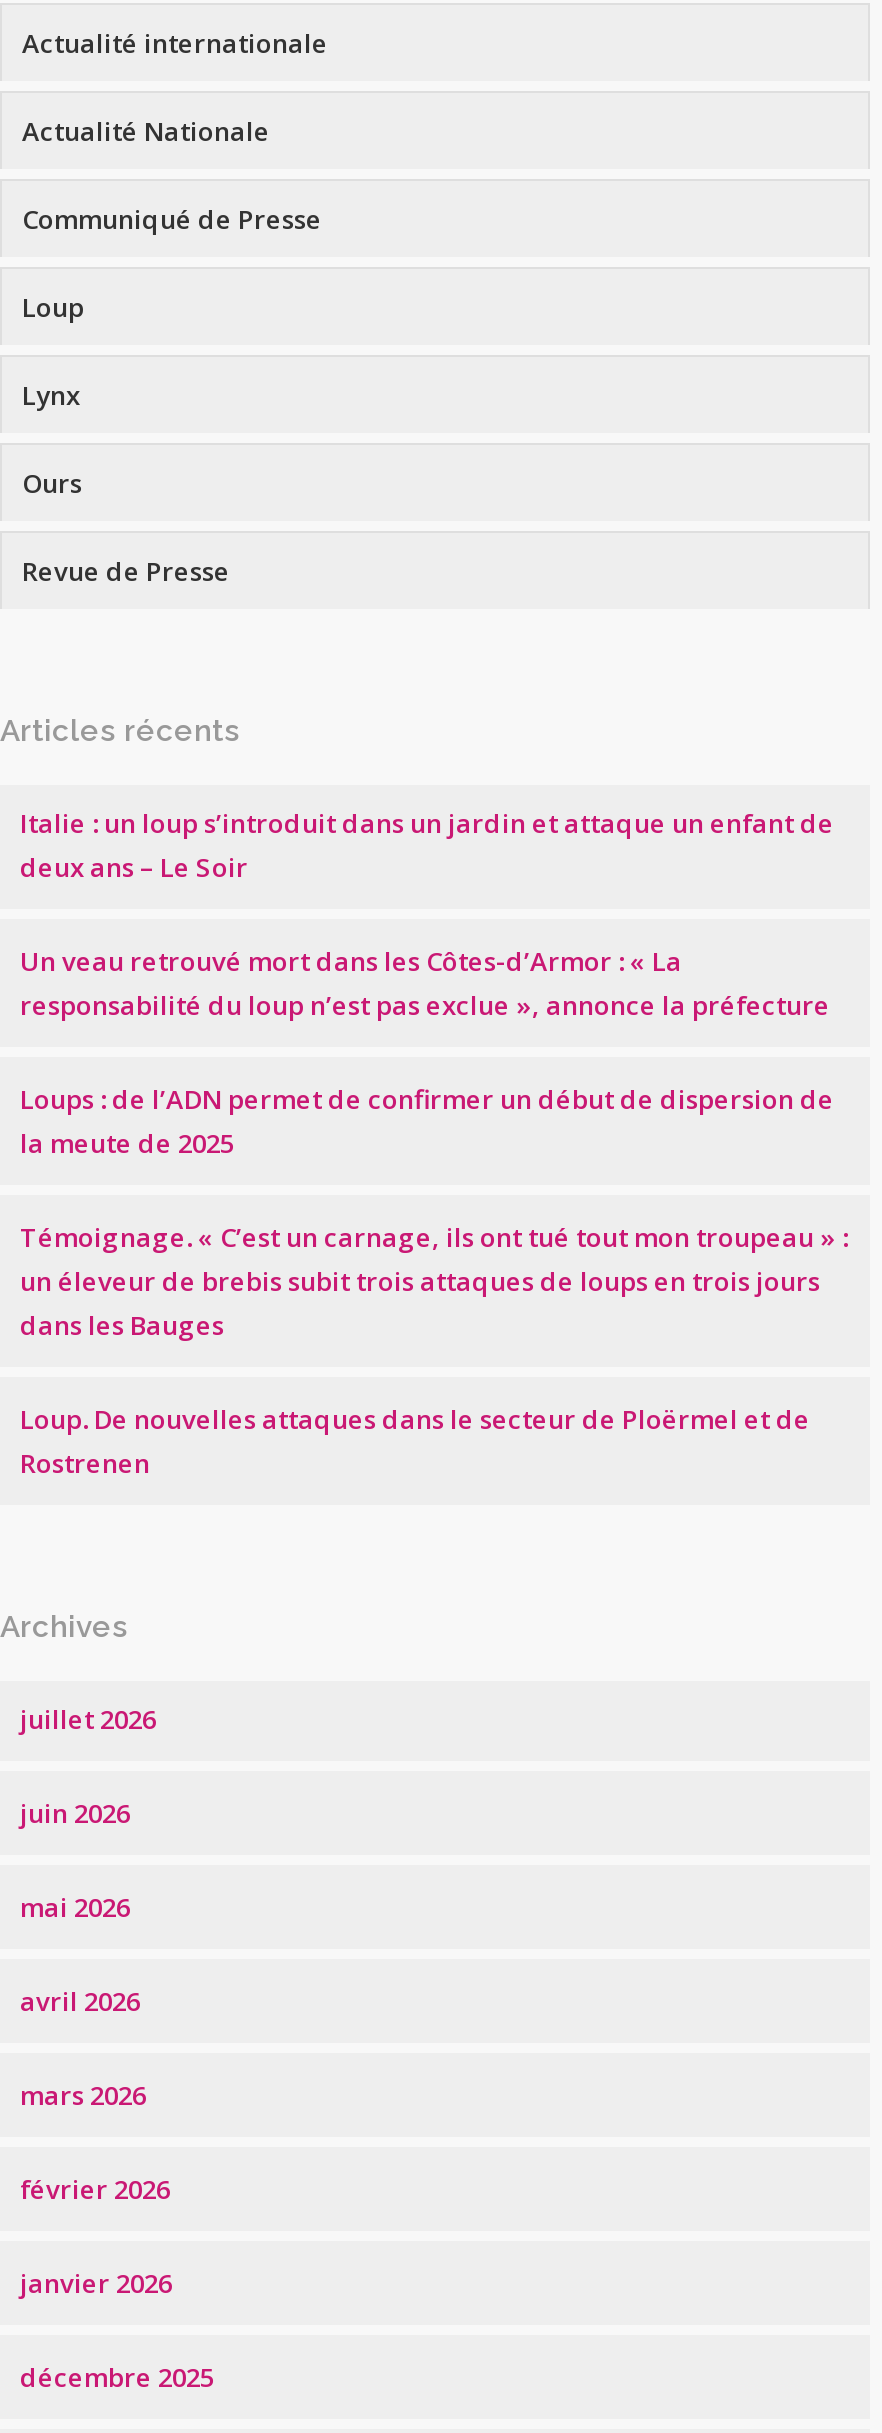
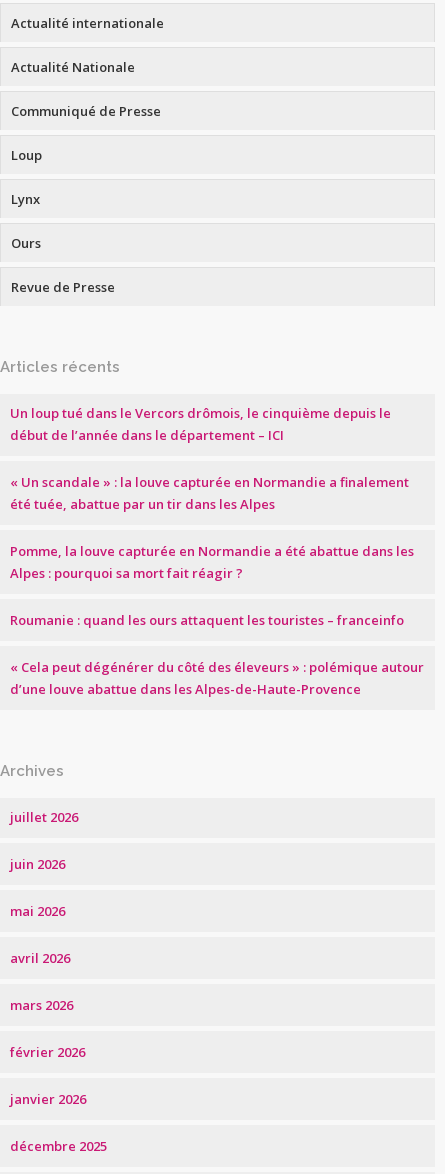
- Italie : un loup s’introduit dans un jardin et attaque un enfant de
- deux ans – Le Soir
+ Un loup tué dans le Vercors drômois, le cinquième depuis le
+ début de l’année dans le département – ICI

- Un veau retrouvé mort dans les Côtes-d’Armor : « La
- responsabilité du loup n’est pas exclue », annonce la préfecture
+ « Un scandale » : la louve capturée en Normandie a finalement
+ été tuée, abattue par un tir dans les Alpes

- Loups : de l’ADN permet de confirmer un début de dispersion de
- la meute de 2025
+ Pomme, la louve capturée en Normandie a été abattue dans les
+ Alpes : pourquoi sa mort fait réagir ?

- Témoignage. « C’est un carnage, ils ont tué tout mon troupeau » :
- un éleveur de brebis subit trois attaques de loups en trois jours
- dans les Bauges
+ Roumanie : quand les ours attaquent les touristes – franceinfo

- Loup. De nouvelles attaques dans le secteur de Ploërmel et de
- Rostrenen
+ « Cela peut dégénérer du côté des éleveurs » : polémique autour
+ d’une louve abattue dans les Alpes-de-Haute-Provence
